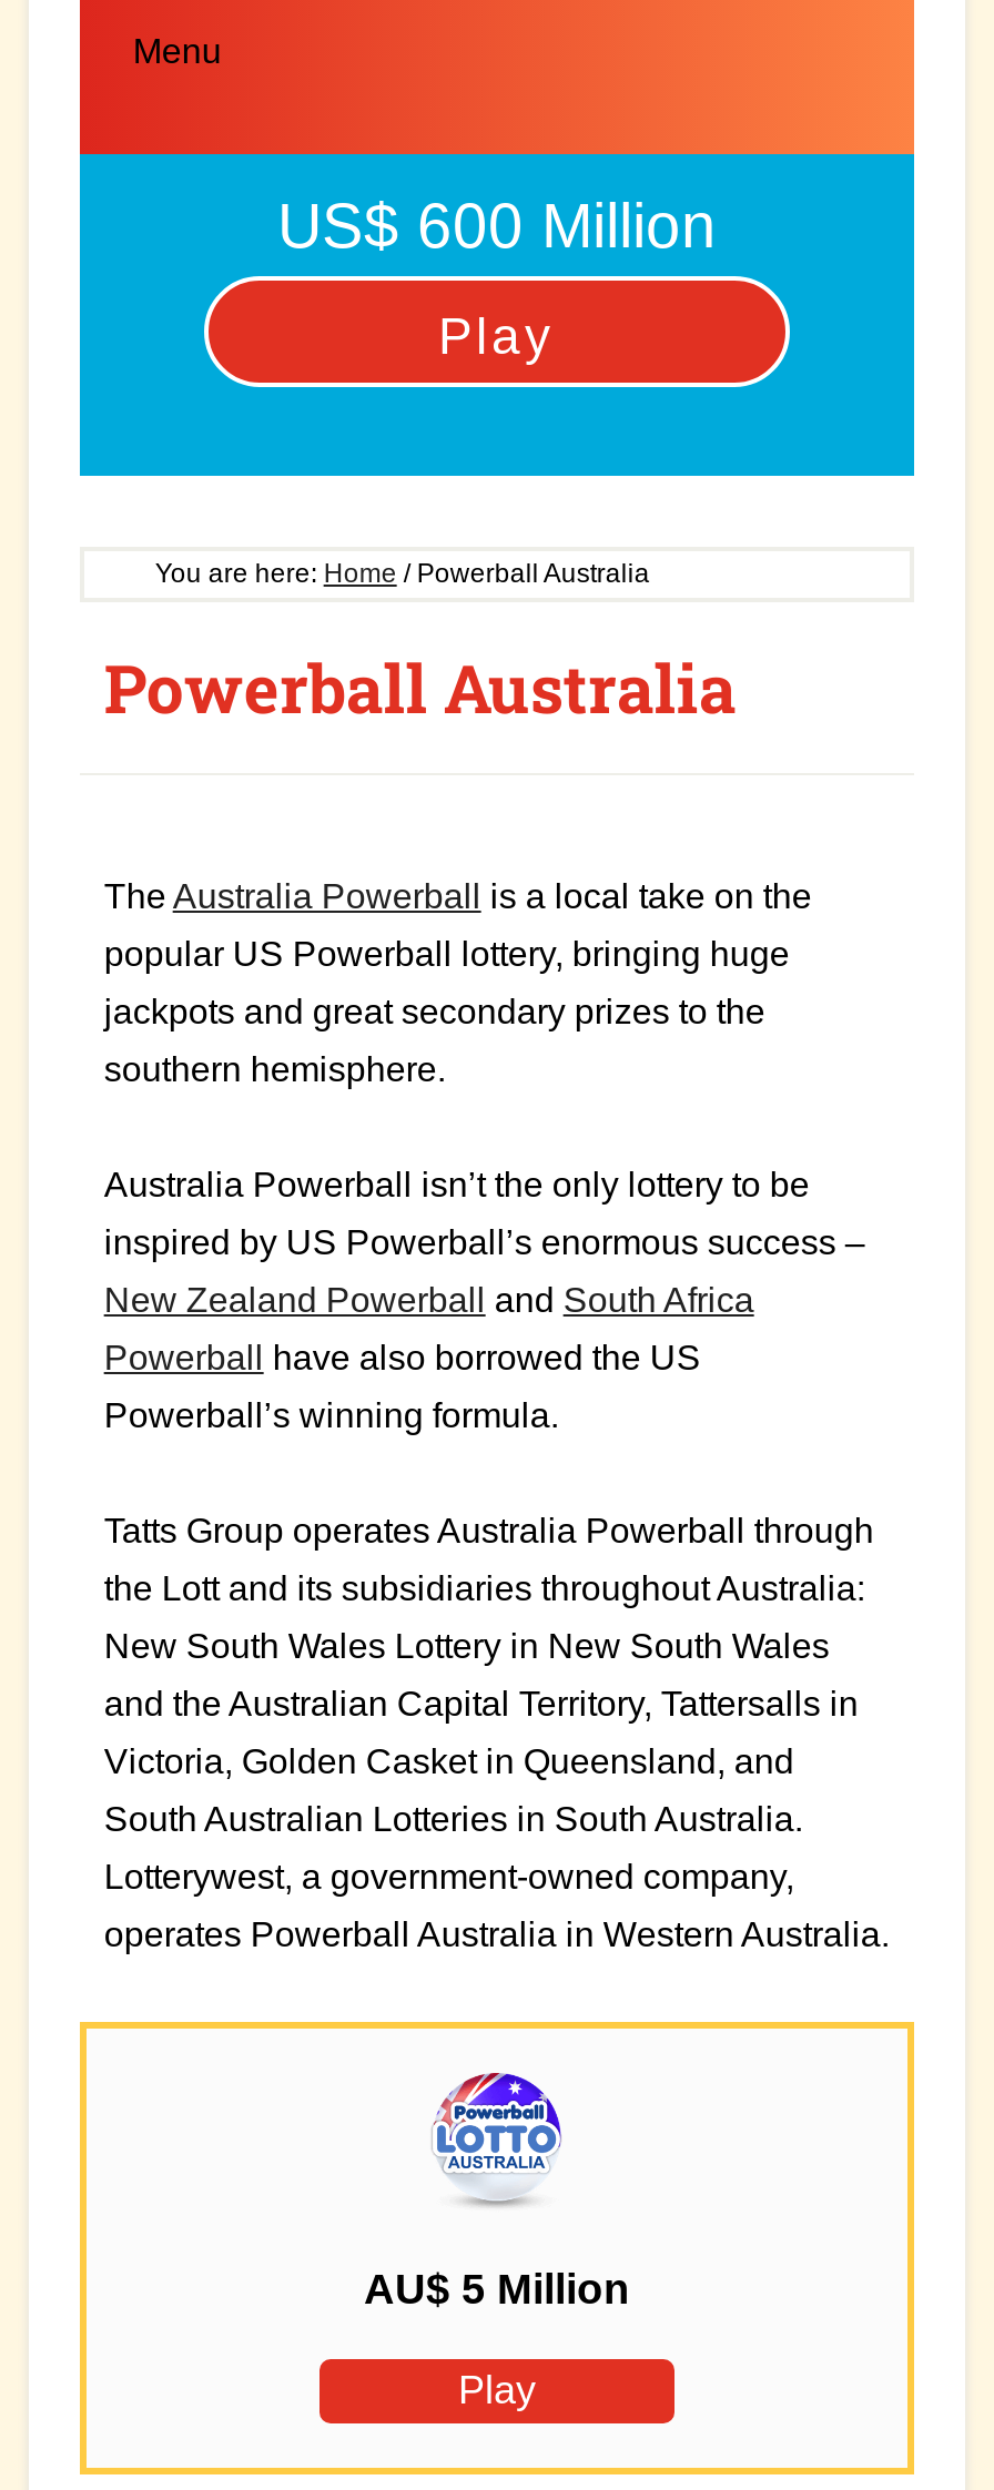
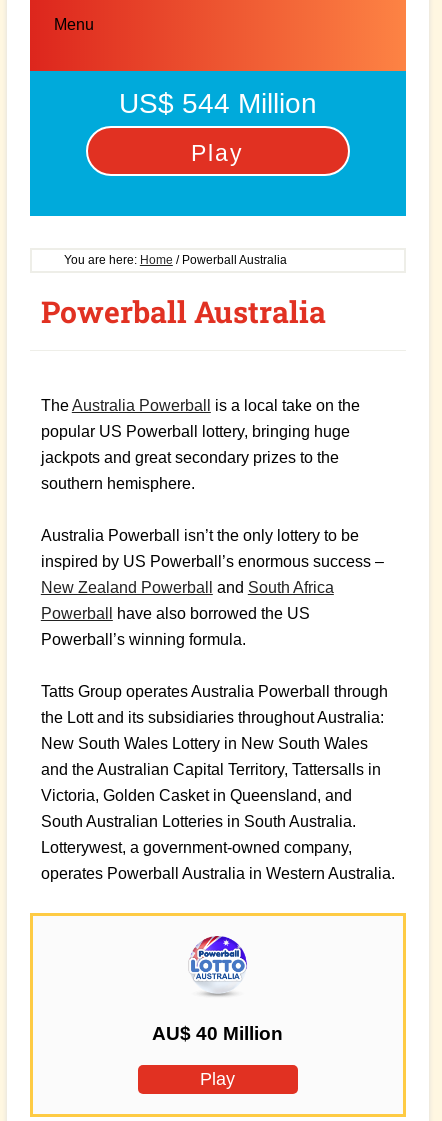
- US$ 600 Million
+ US$ 544 Million

- AU$ 5 Million
+ AU$ 40 Million
